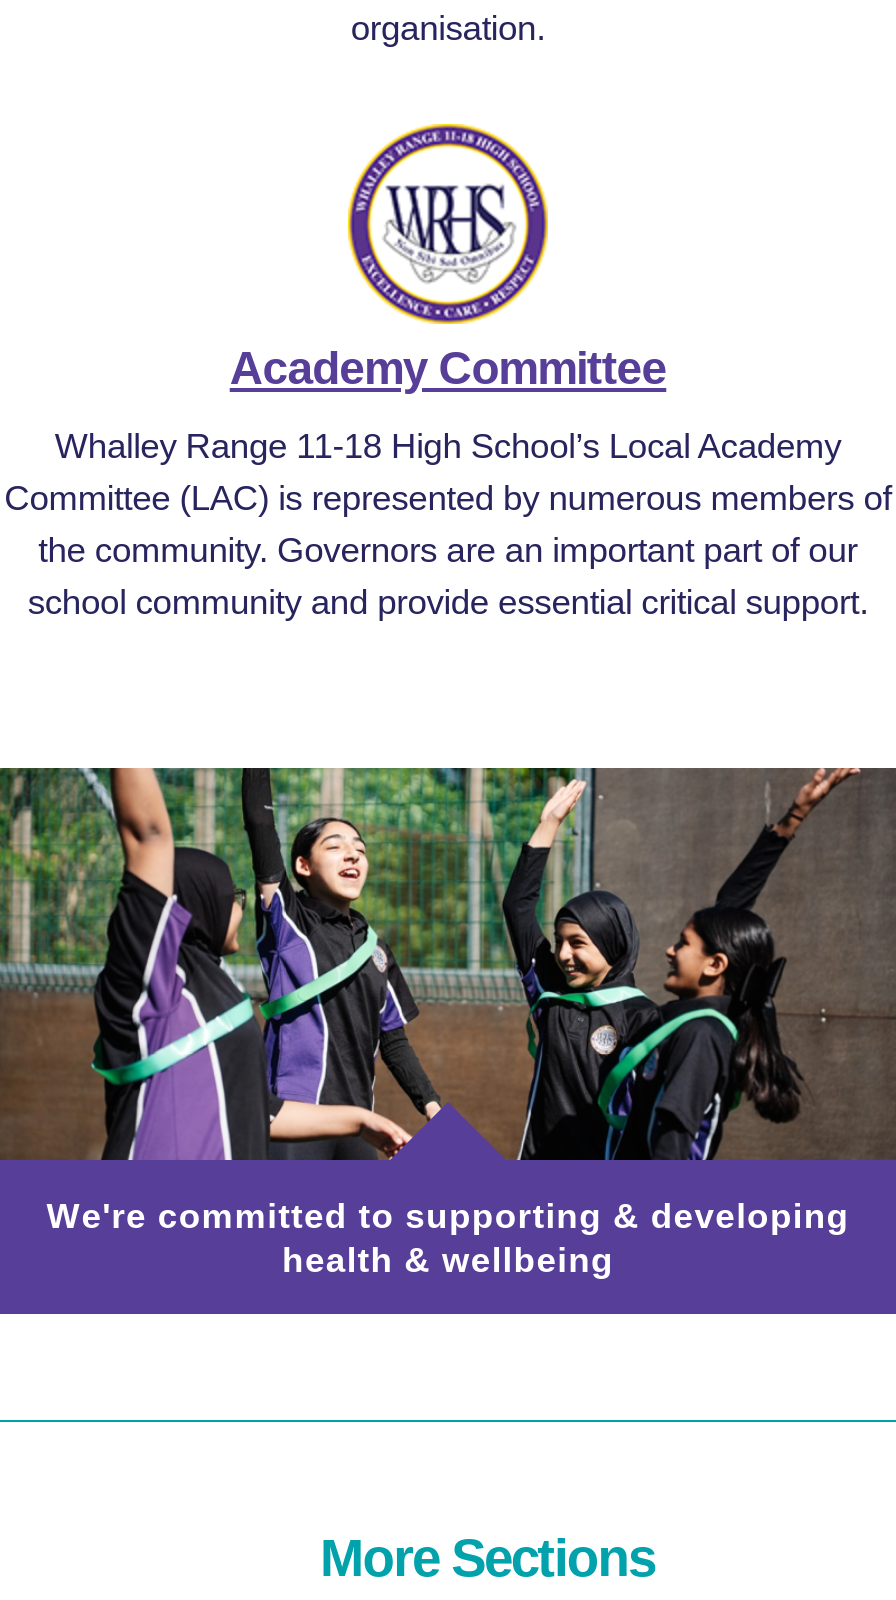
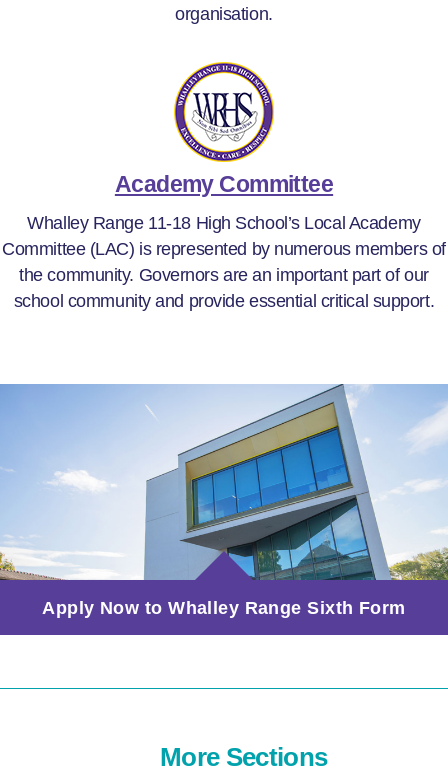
- [image]
- We're committed to supporting & developing
- health & wellbeing
+ [image]
+ Apply Now to Whalley Range Sixth Form
